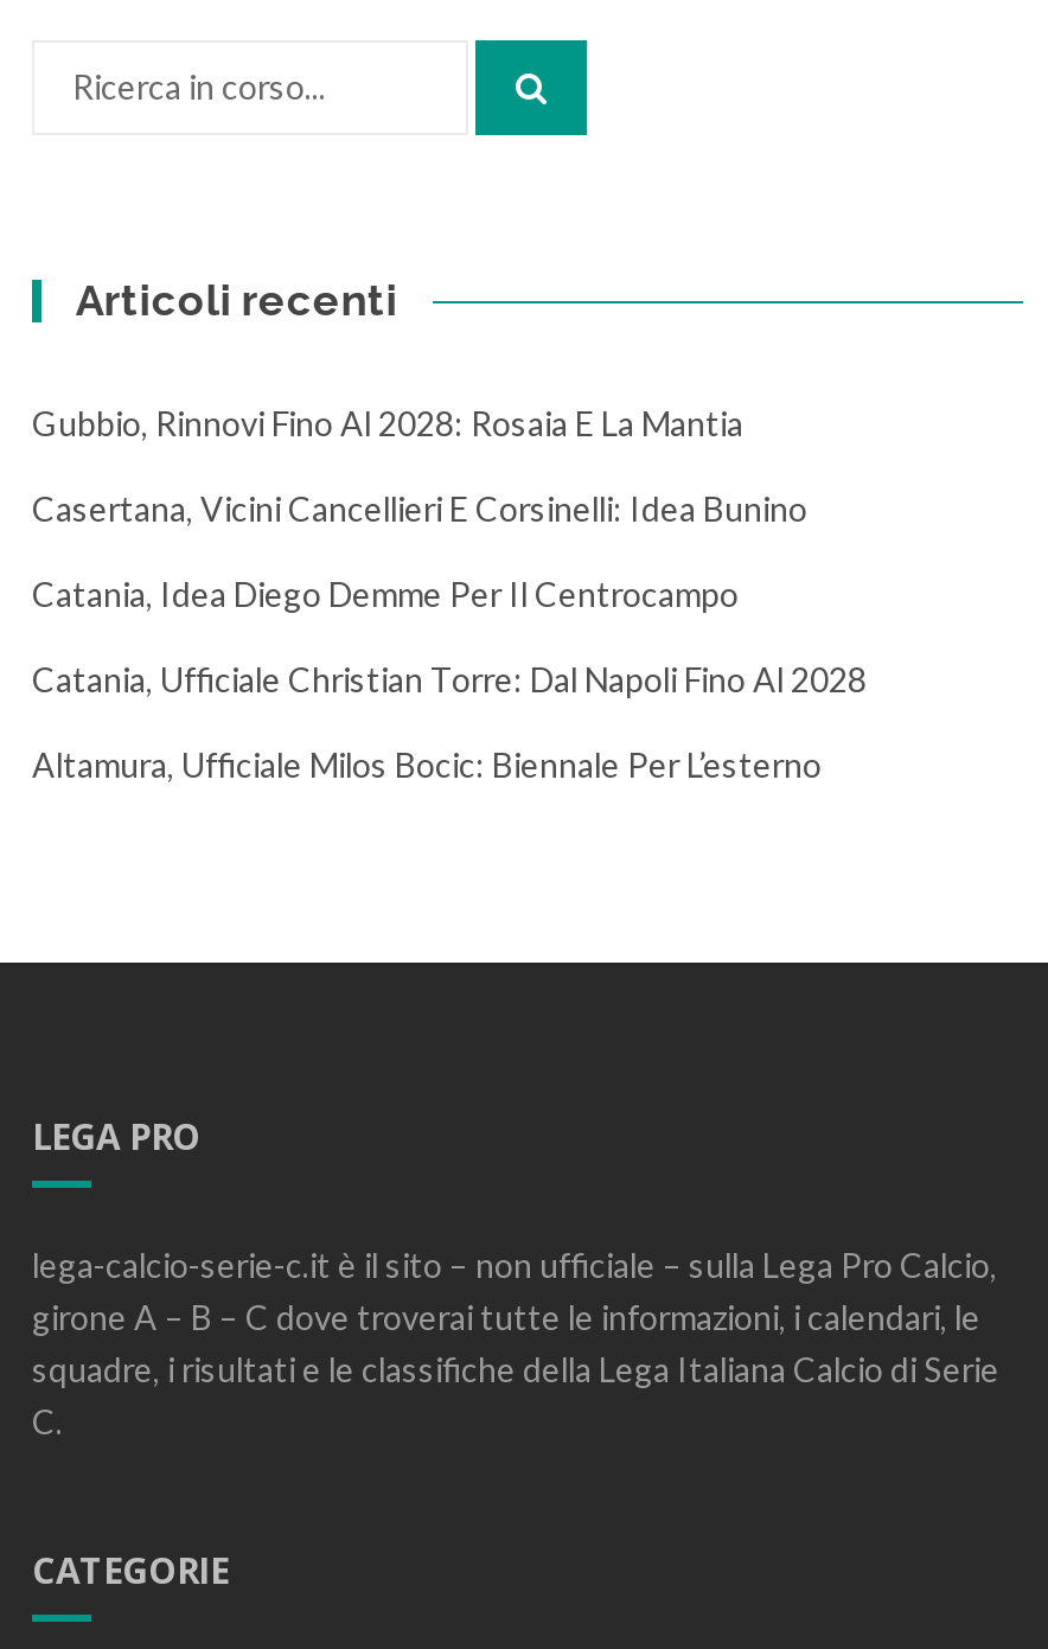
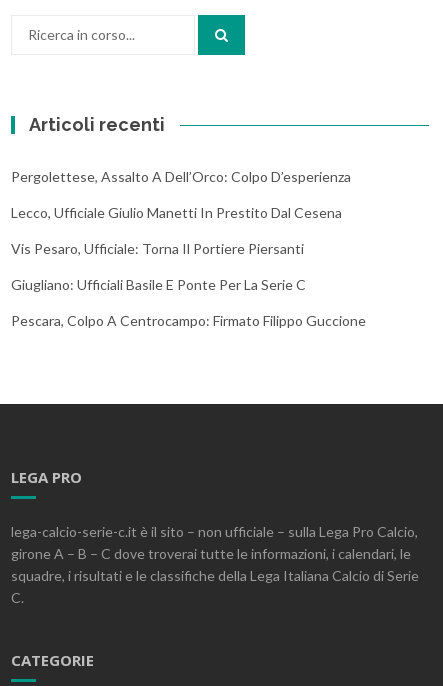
- Gubbio, Rinnovi Fino Al 2028: Rosaia E La Mantia
+ Pergolettese, Assalto A Dell’Orco: Colpo D’esperienza

- Casertana, Vicini Cancellieri E Corsinelli: Idea Bunino
+ Lecco, Ufficiale Giulio Manetti In Prestito Dal Cesena

- Catania, Idea Diego Demme Per Il Centrocampo
+ Vis Pesaro, Ufficiale: Torna Il Portiere Piersanti

- Catania, Ufficiale Christian Torre: Dal Napoli Fino Al 2028
+ Giugliano: Ufficiali Basile E Ponte Per La Serie C

- Altamura, Ufficiale Milos Bocic: Biennale Per L’esterno
+ Pescara, Colpo A Centrocampo: Firmato Filippo Guccione
